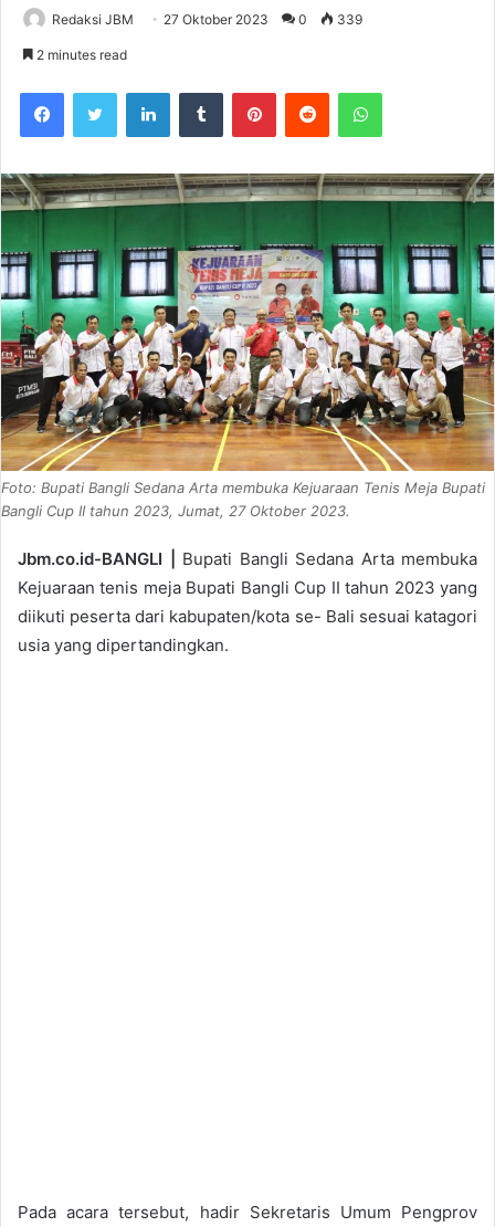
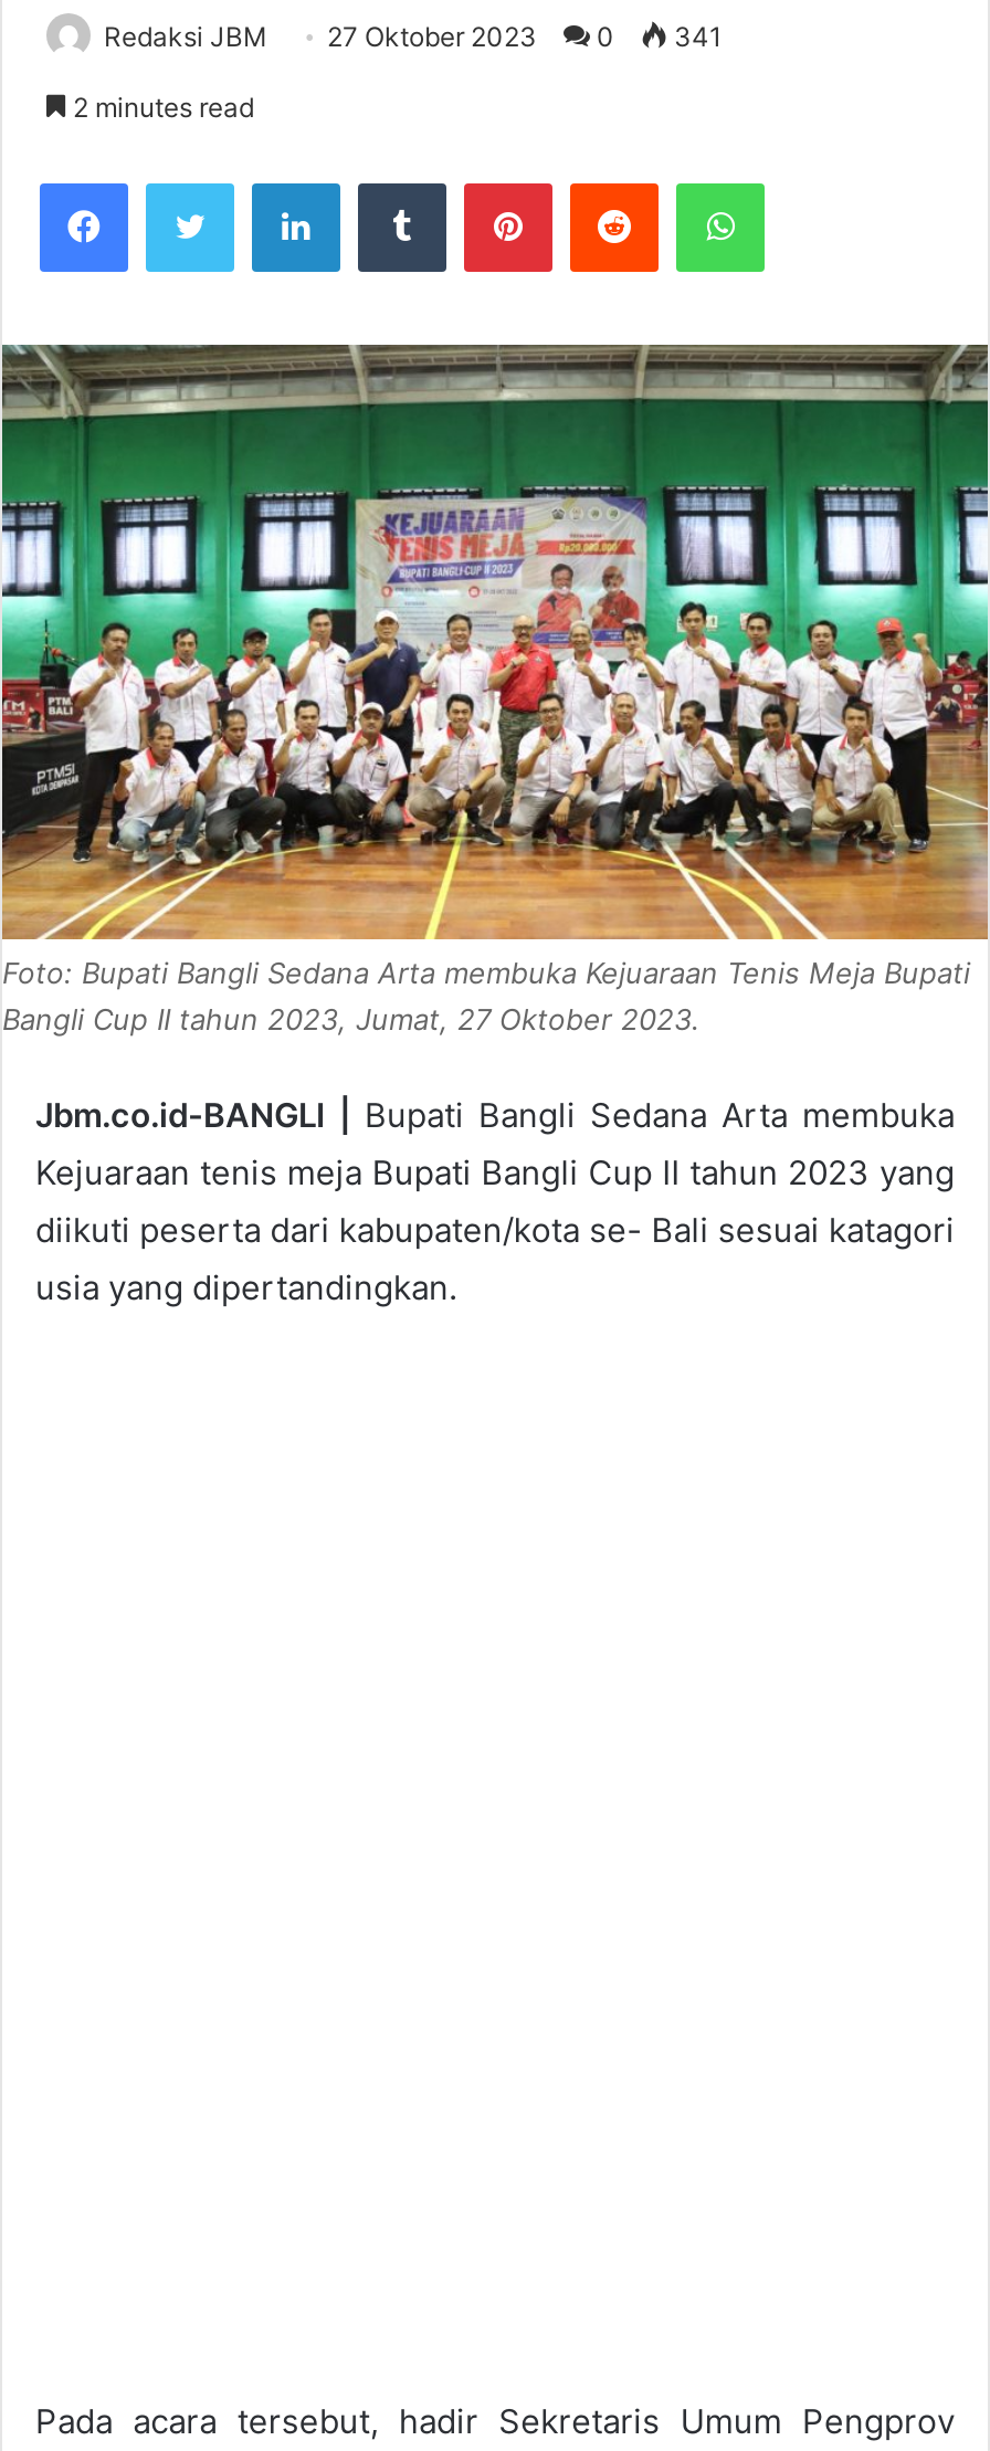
- Redaksi JBM 27 Oktober 2023 0 339
+ Redaksi JBM 27 Oktober 2023 0 341
